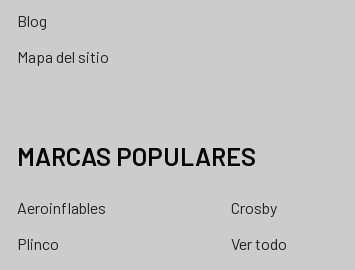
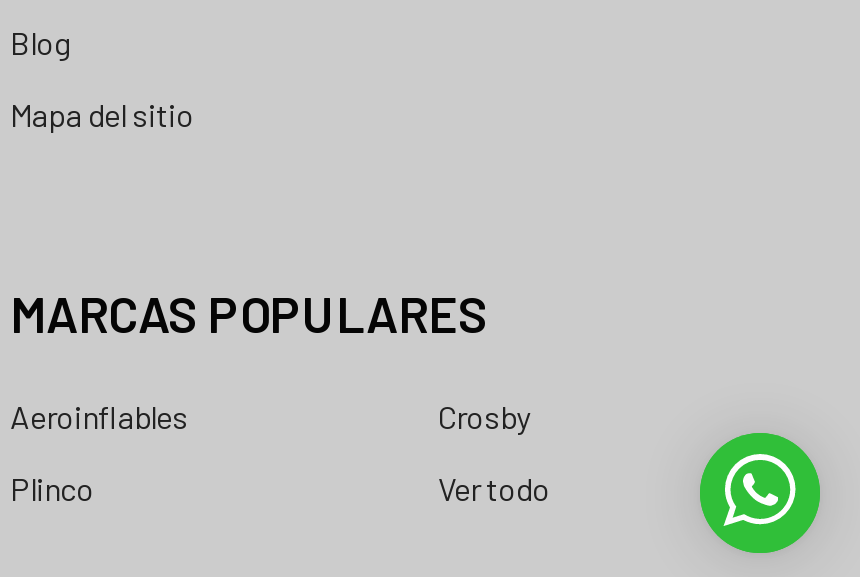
+ [image]
